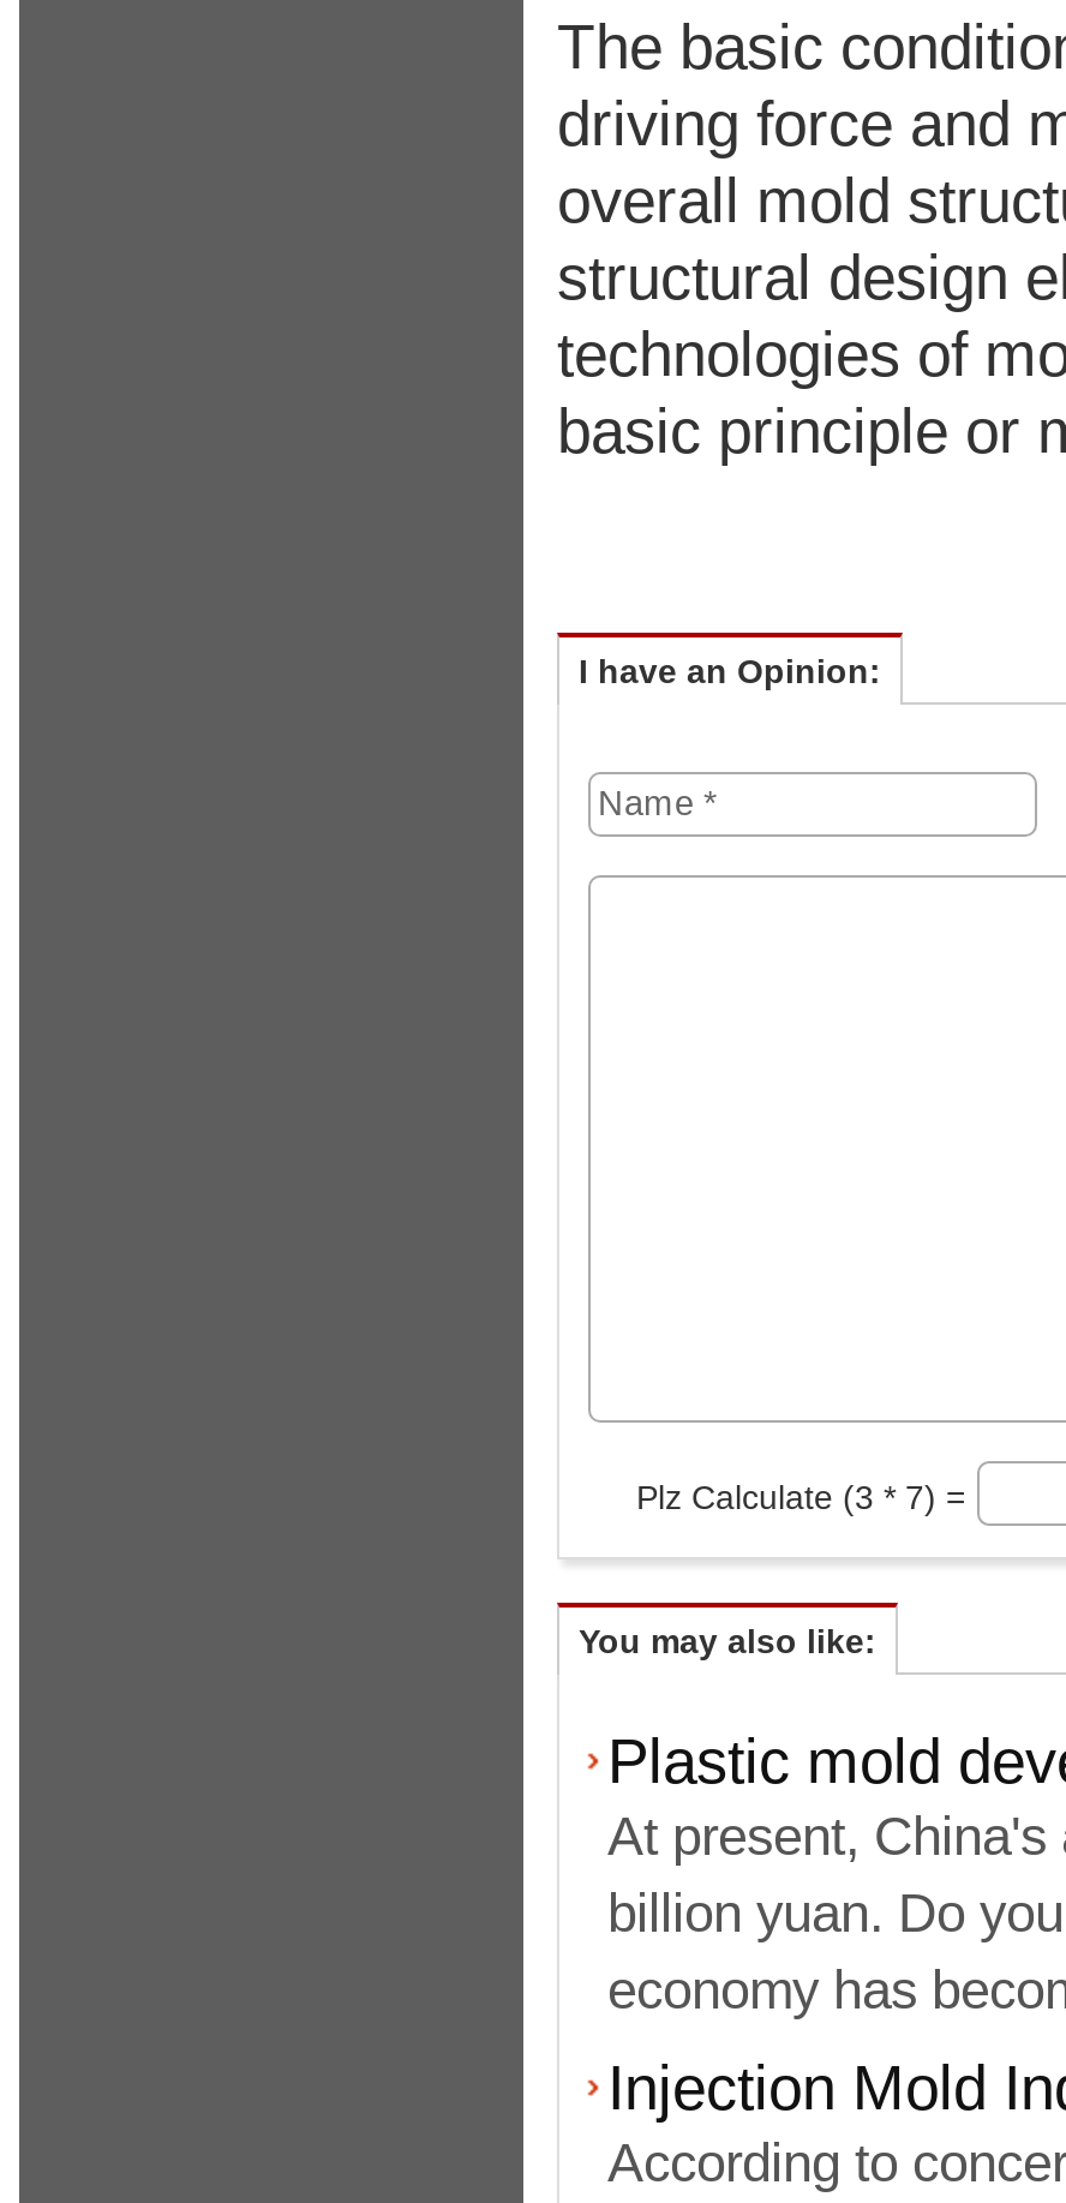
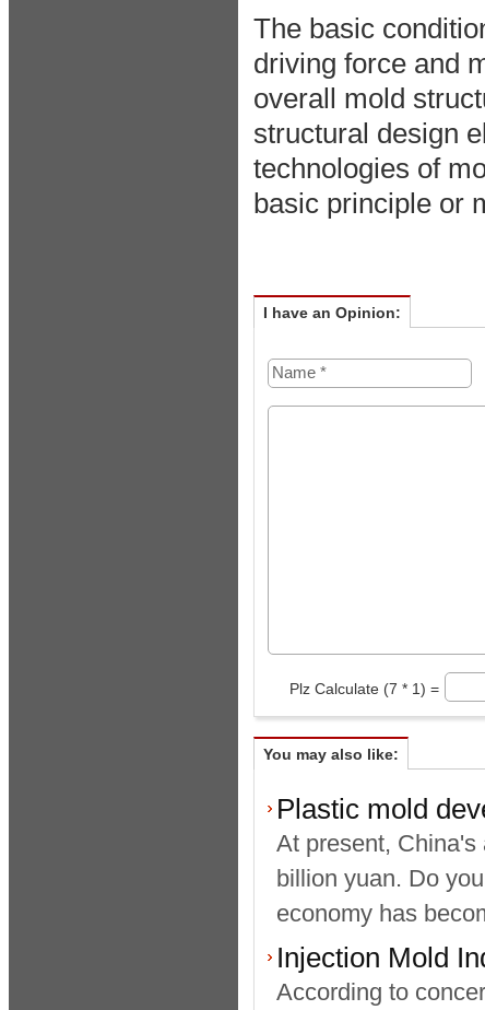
- Plz Calculate (3 * 7) =
+ Plz Calculate (7 * 1) =
